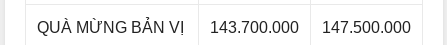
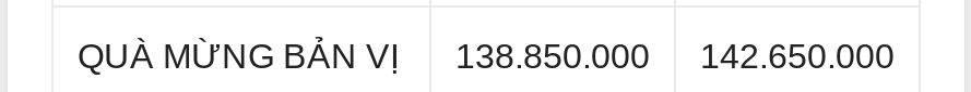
- 143.700.000
+ 138.850.000

- 147.500.000
+ 142.650.000
